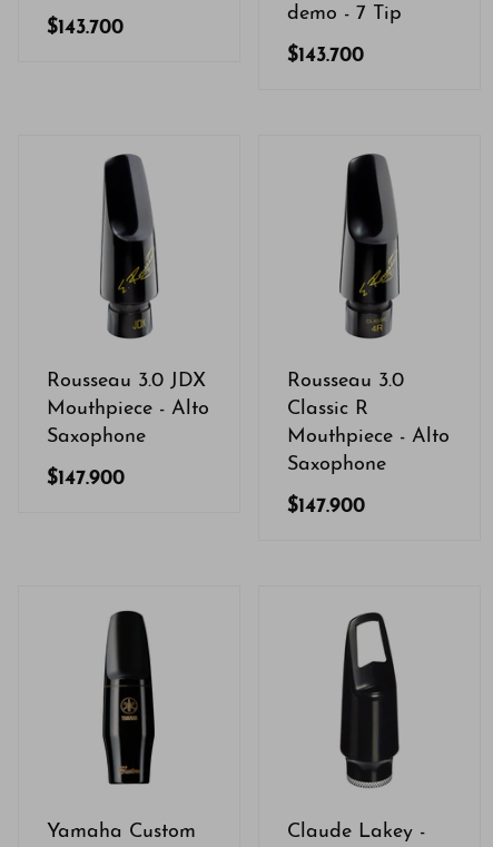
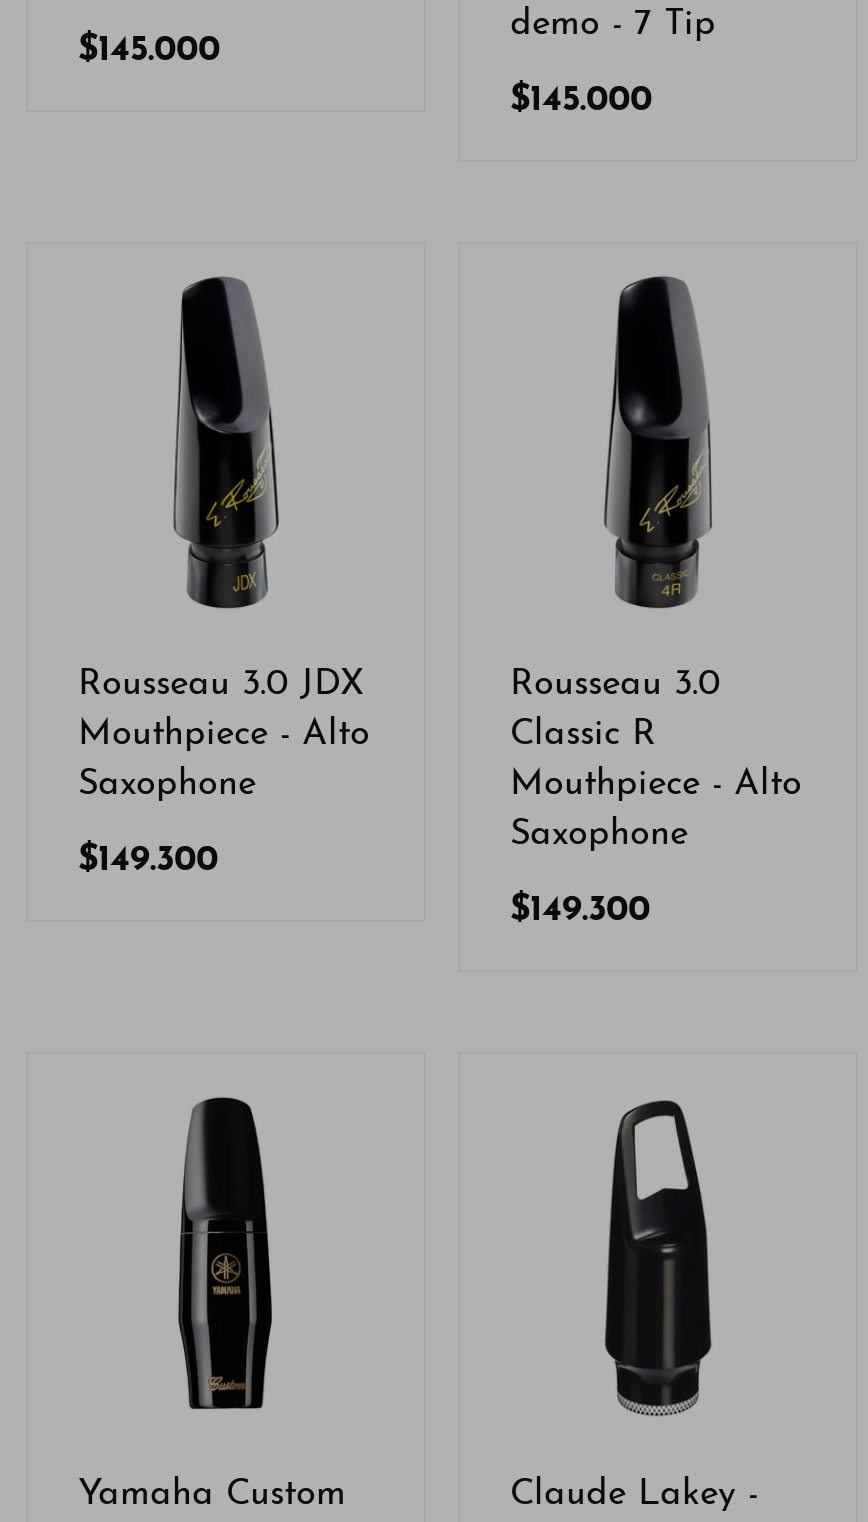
- $143.700
+ $145.000

- $143.700
+ $145.000

- $147.900
+ $149.300

- $147.900
+ $149.300
